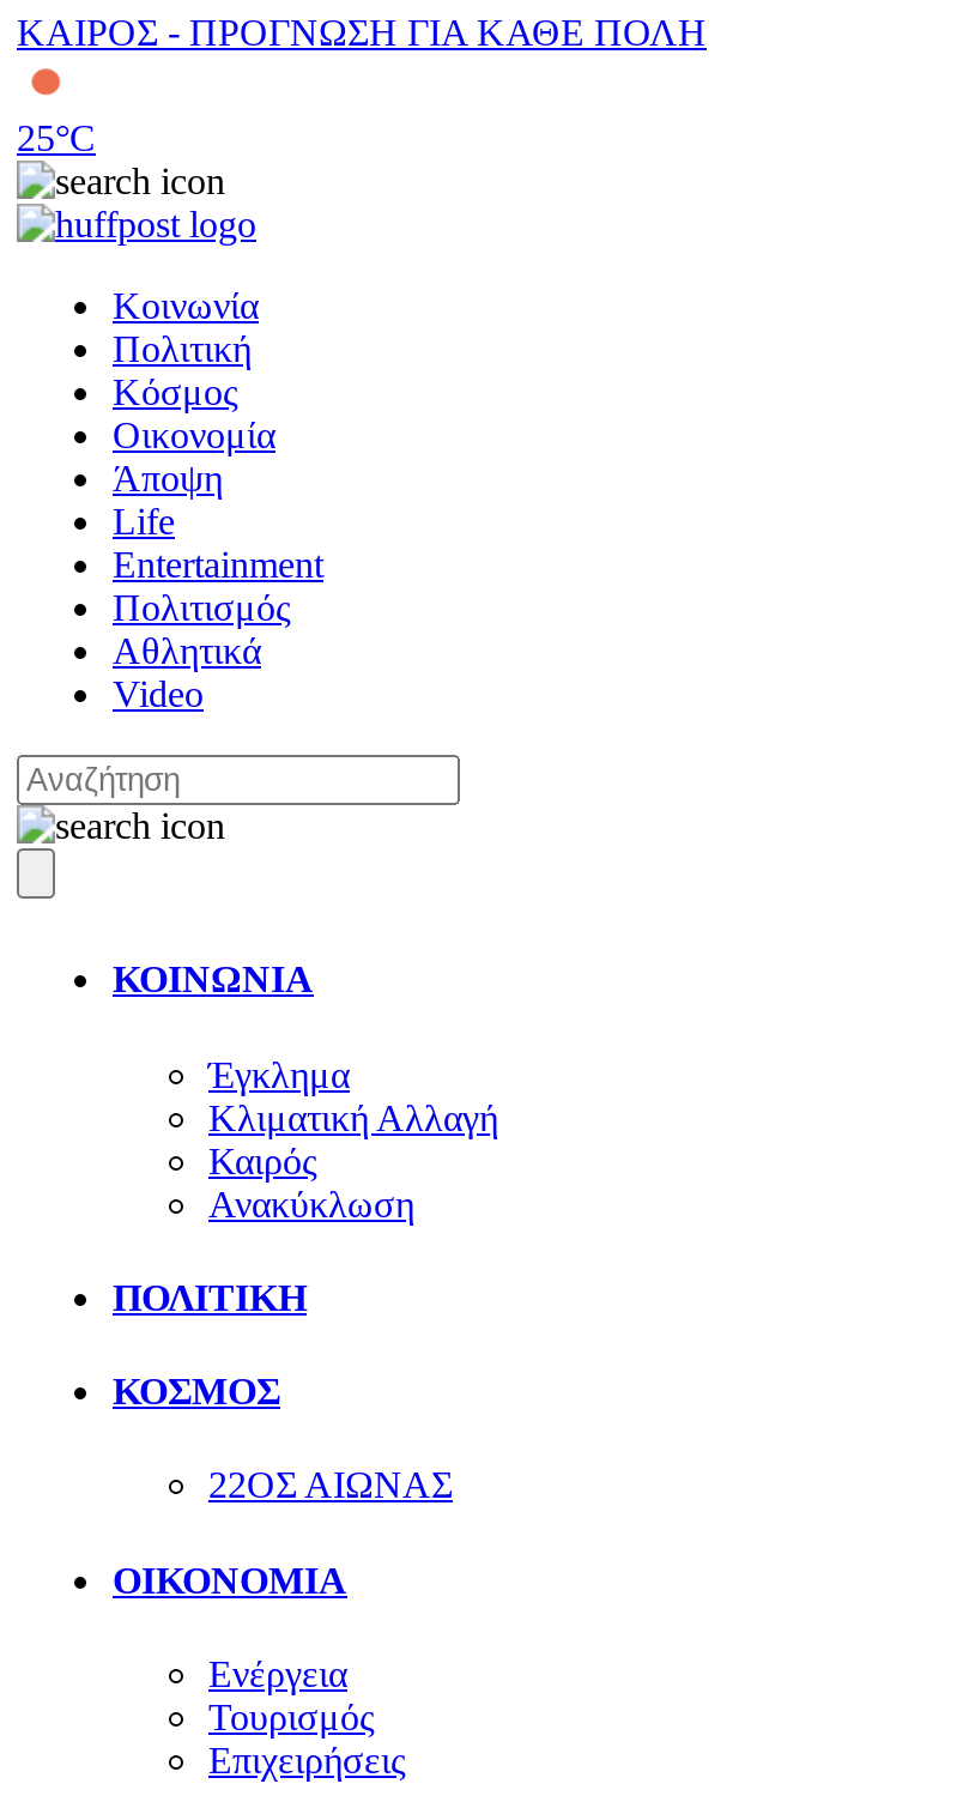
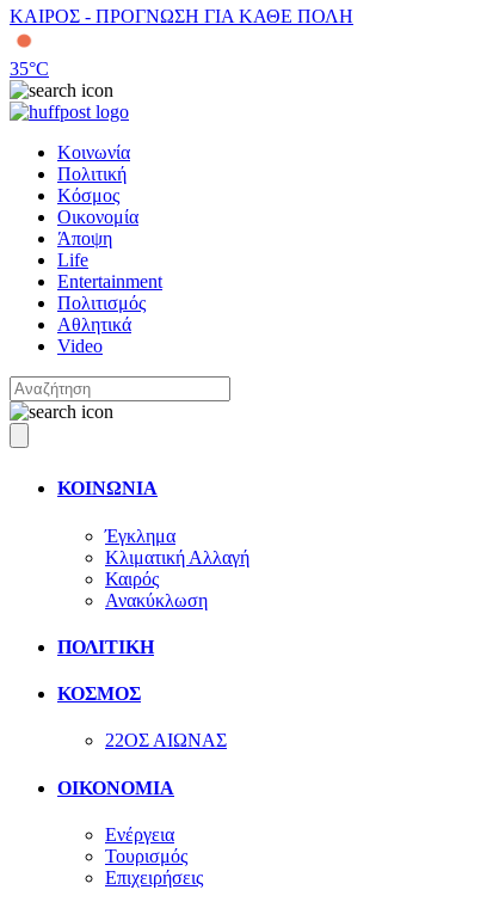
- 25°C
+ 35°C
